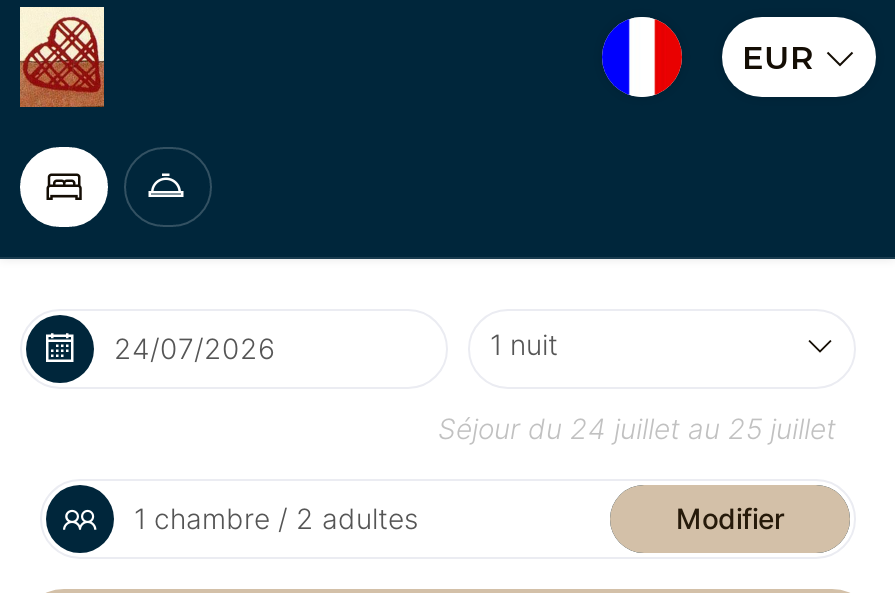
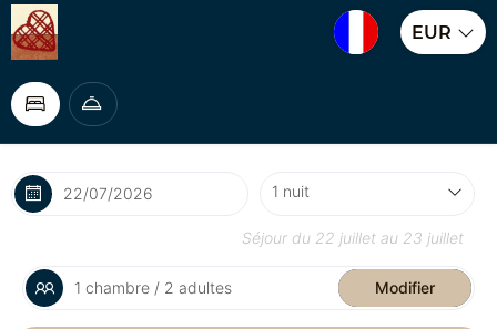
- Séjour du 24 juillet au 25 juillet
+ Séjour du 22 juillet au 23 juillet
